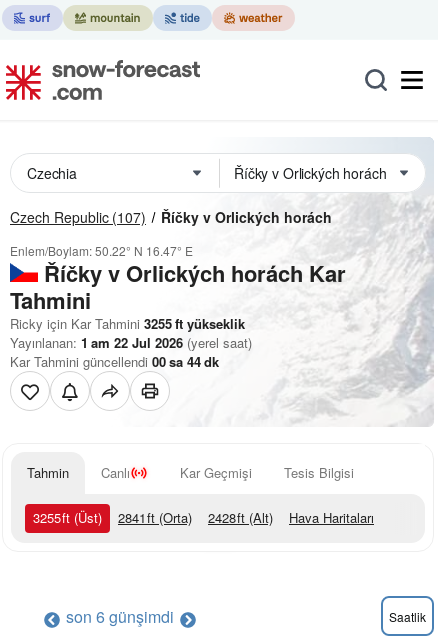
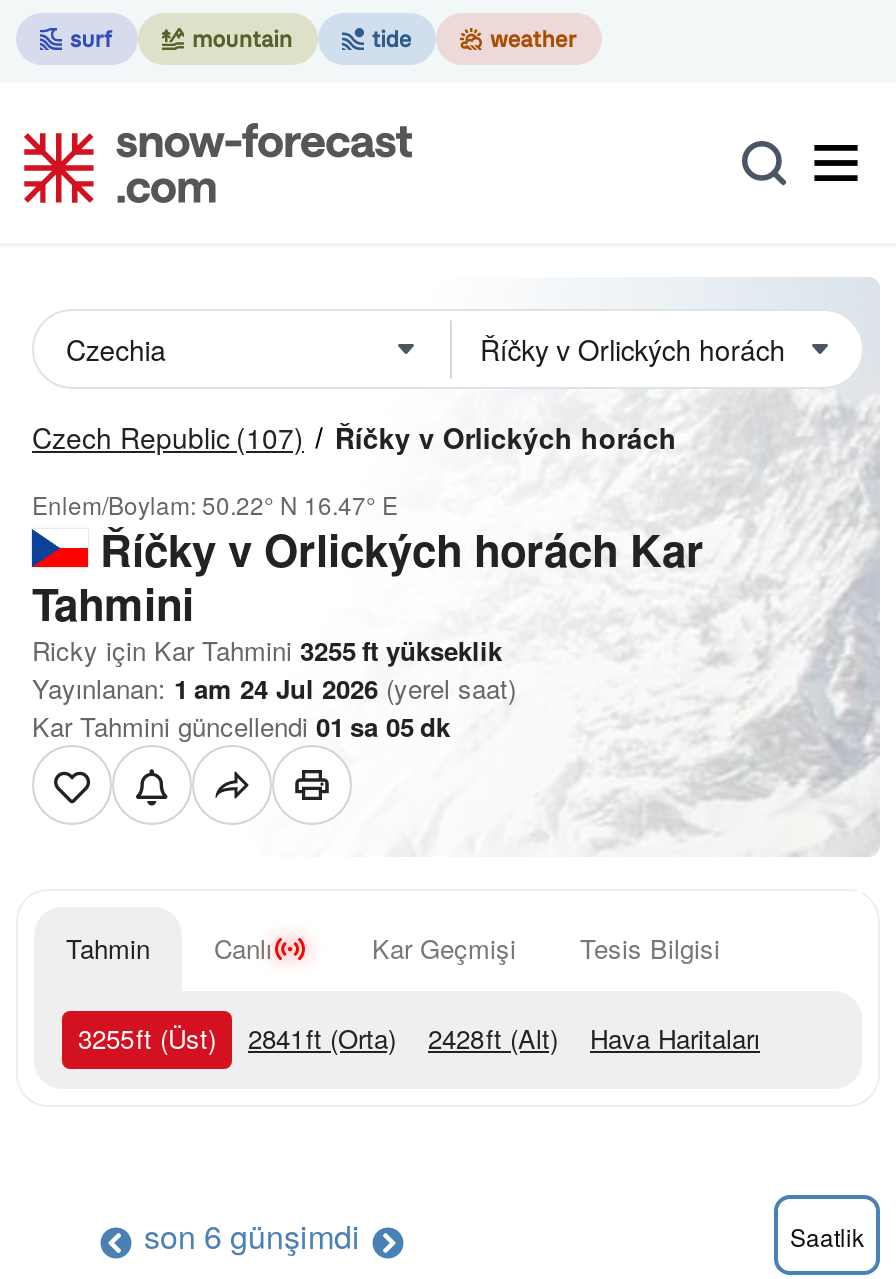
- Yayınlanan: 1 am 22 Jul 2026 (yerel saat)
+ Yayınlanan: 1 am 24 Jul 2026 (yerel saat)

- Kar Tahmini güncellendi 00 sa 44 dk
+ Kar Tahmini güncellendi 01 sa 05 dk
